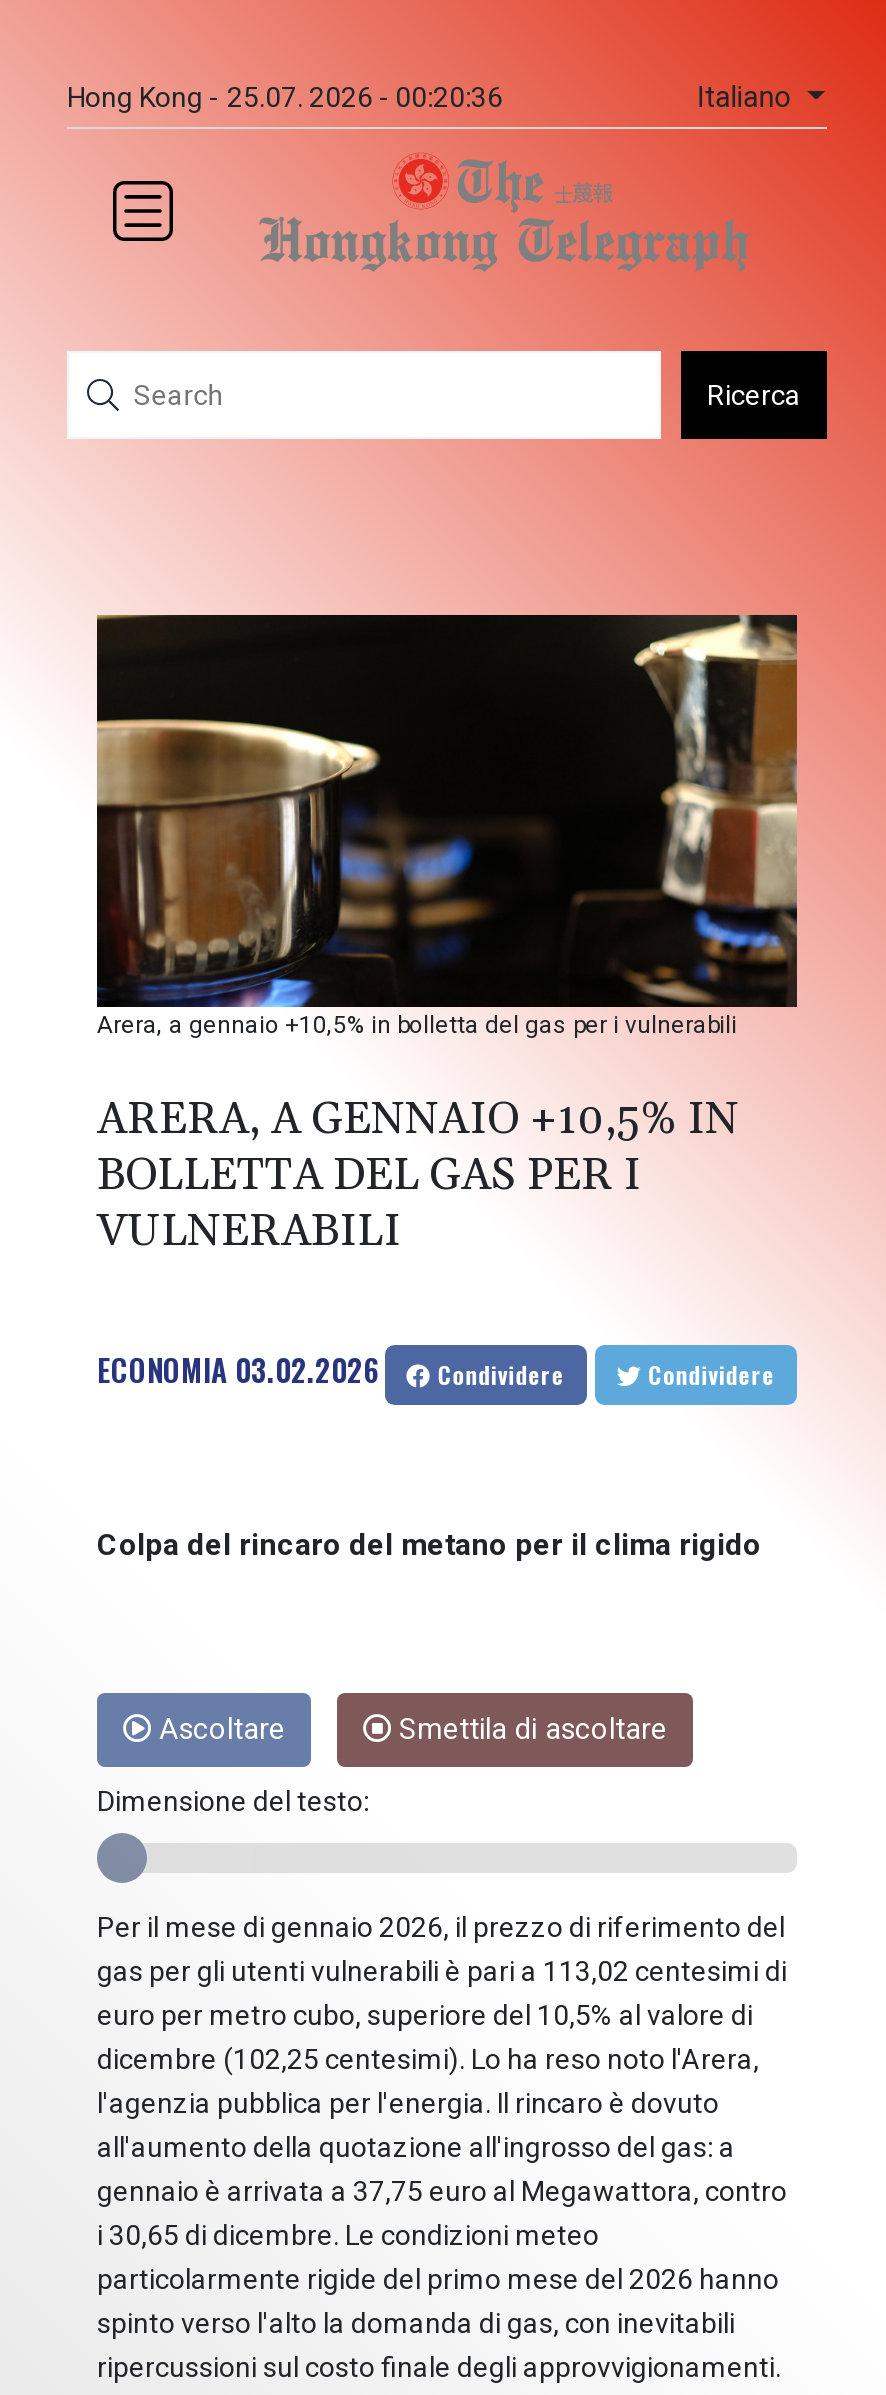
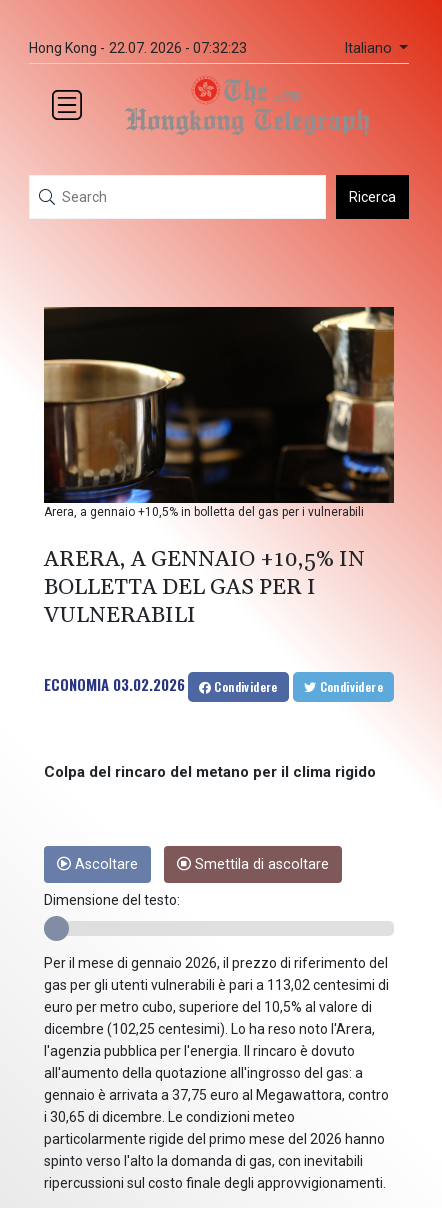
- Hong Kong - 25.07. 2026 - 00:20:36
+ Hong Kong - 22.07. 2026 - 07:32:23
